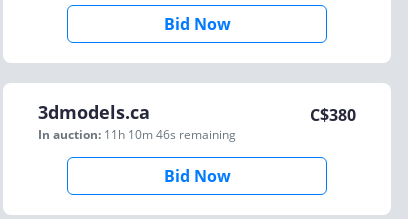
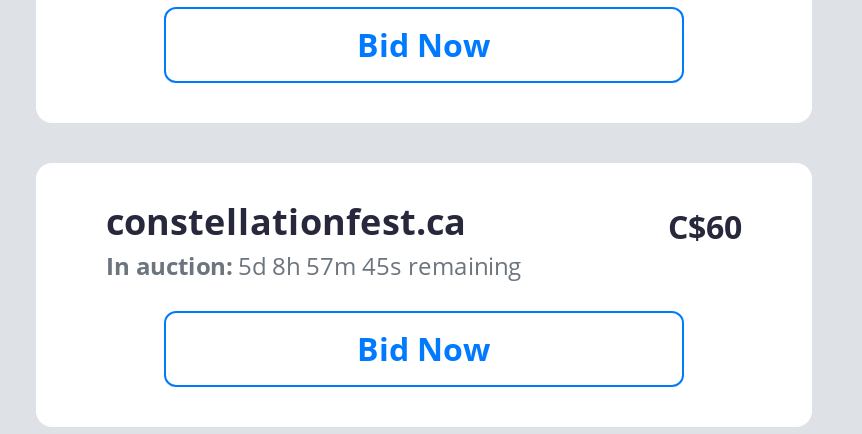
- 3dmodels.ca
- In auction: 11h 10m 46s remaining
+ constellationfest.ca
+ In auction: 5d 8h 57m 45s remaining

- C$380
+ C$60
